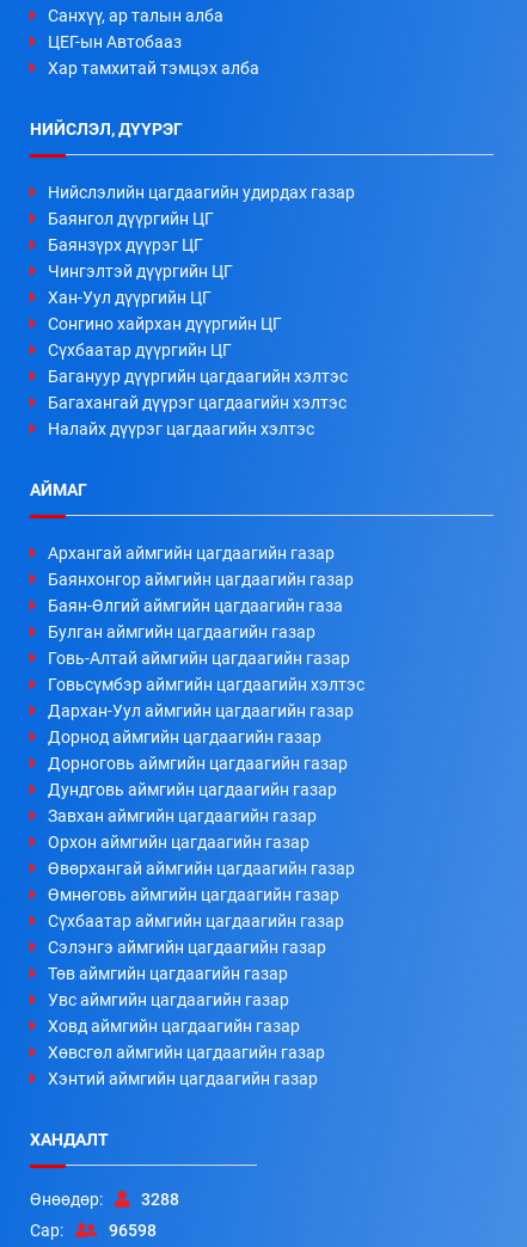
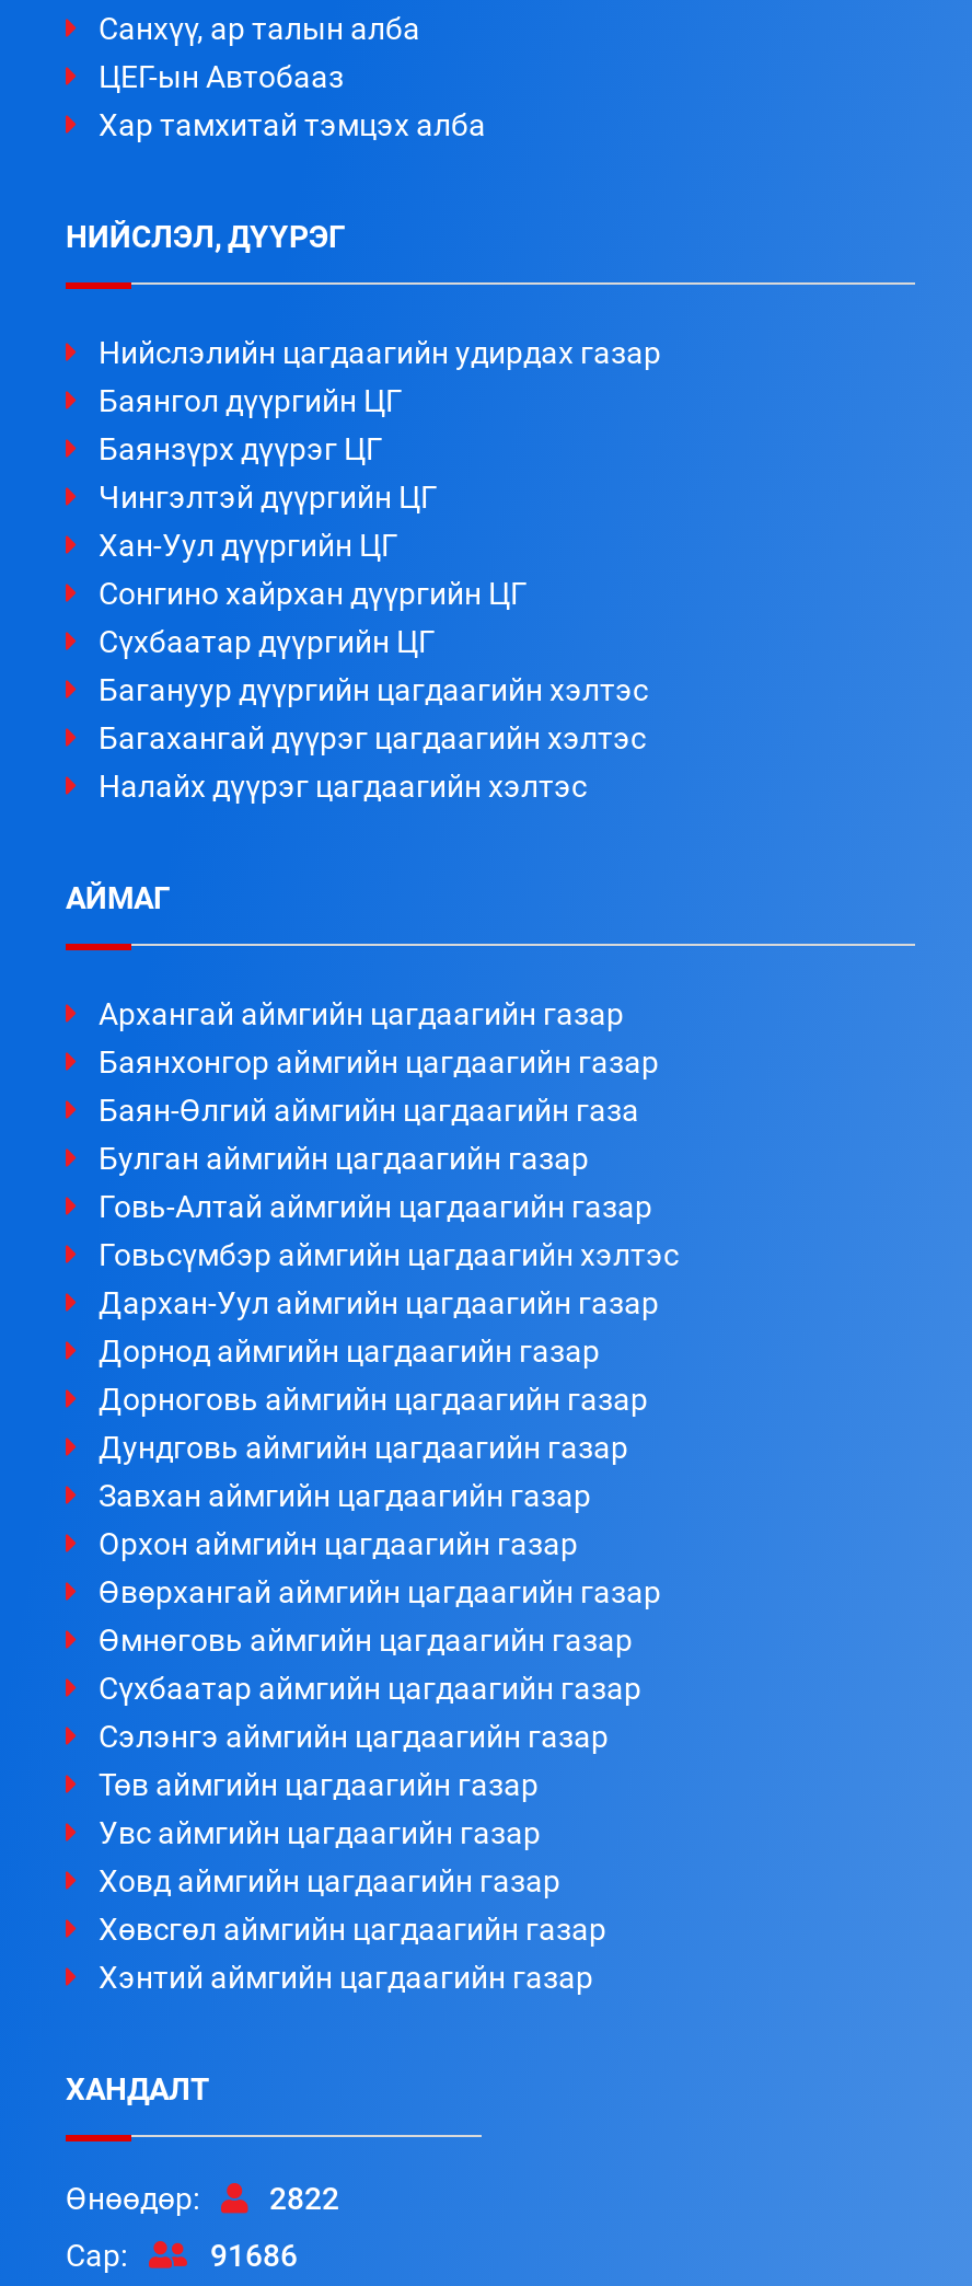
- Өнөөдөр: 3288
+ Өнөөдөр: 2822

- 96598
+ 91686
